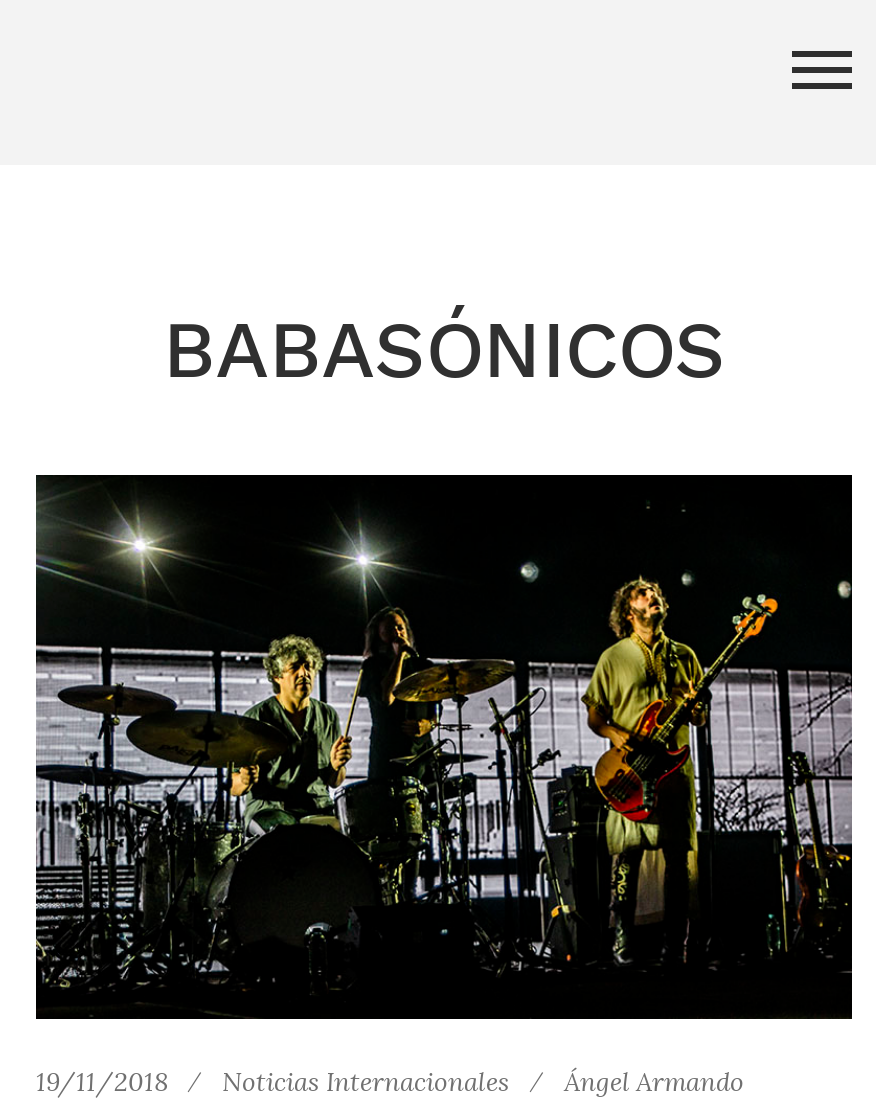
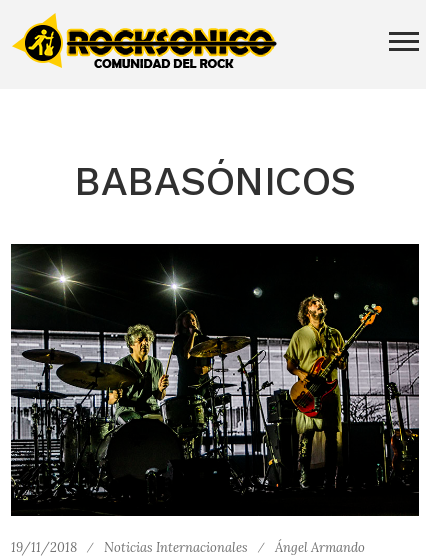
+ [image]
